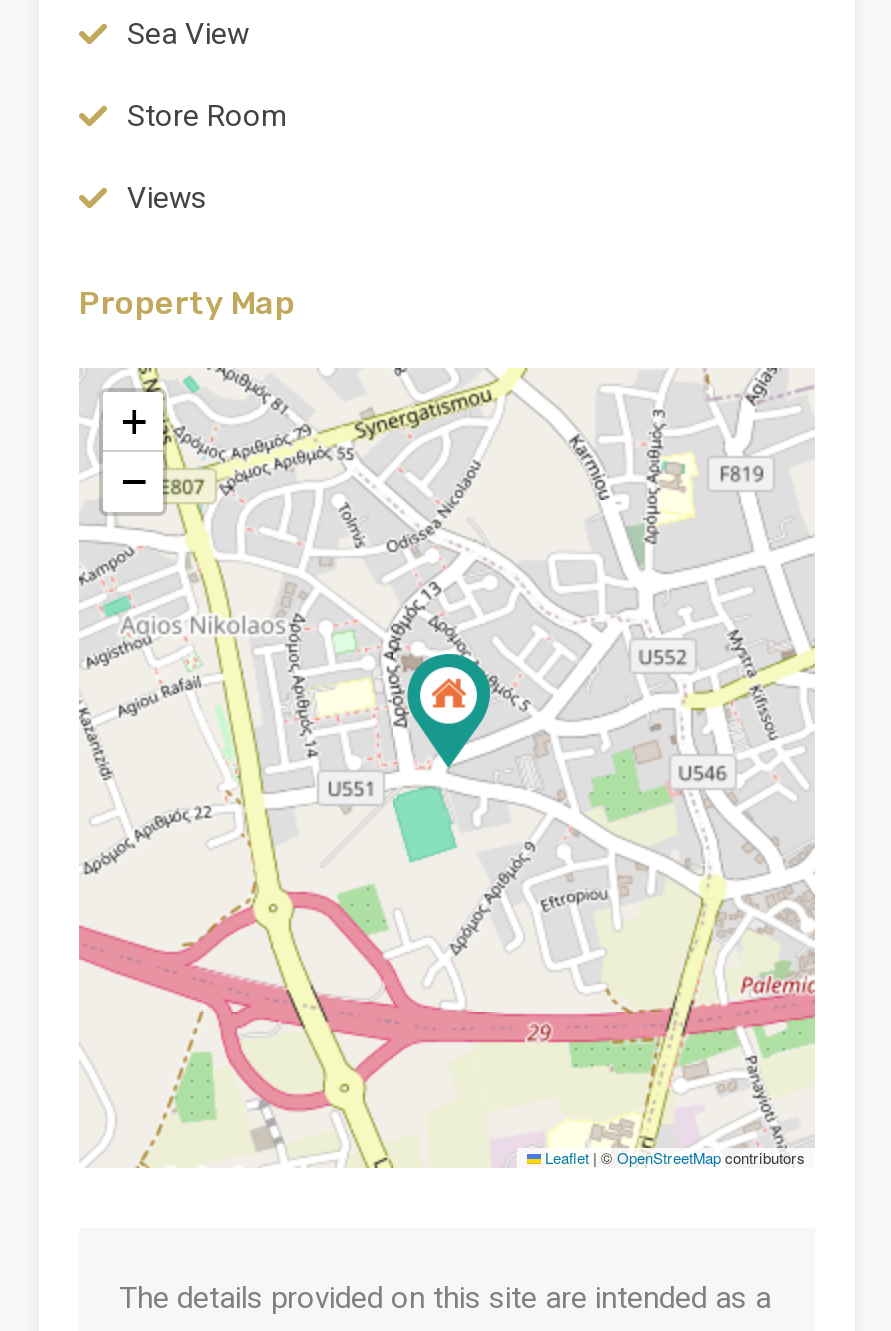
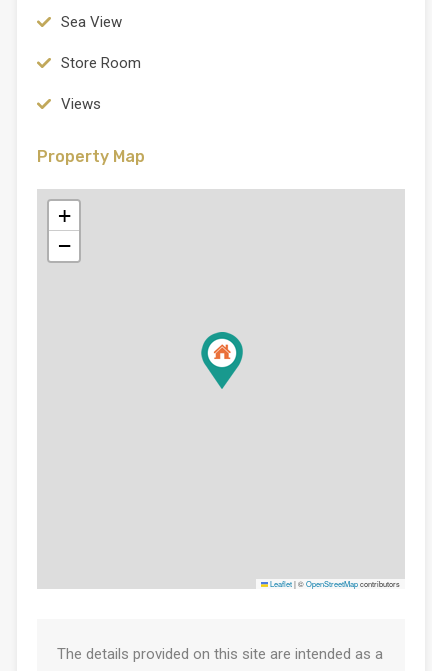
- [image]
